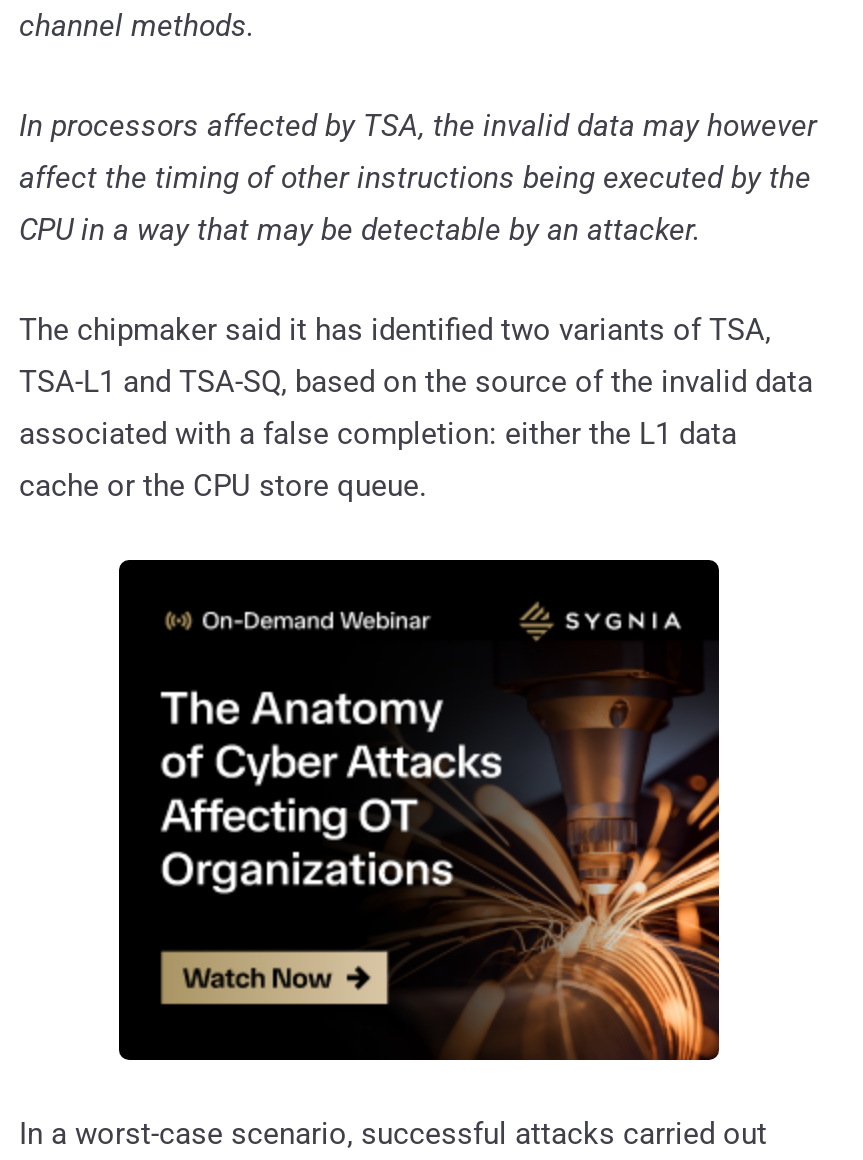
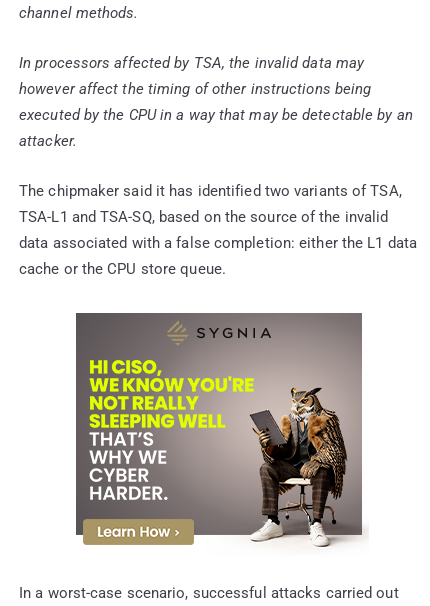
- [image]
+ [image]
